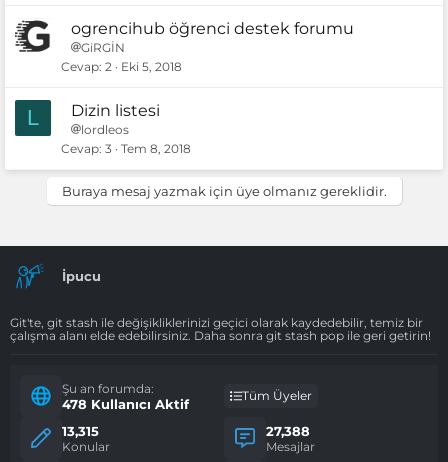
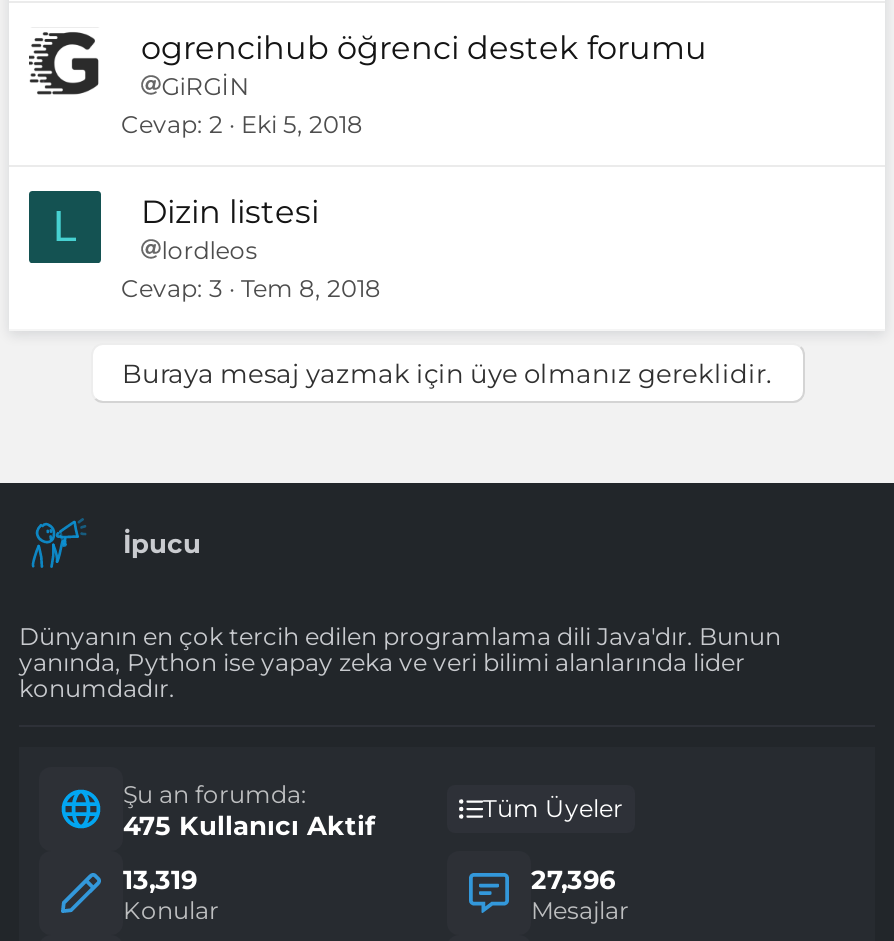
- Git'te, git stash ile değişikliklerinizi geçici olarak kaydedebilir, temiz bir
- çalışma alanı elde edebilirsiniz. Daha sonra git stash pop ile geri getirin!
+ Dünyanın en çok tercih edilen programlama dili Java'dır. Bunun
+ yanında, Python ise yapay zeka ve veri bilimi alanlarında lider
+ konumdadır.

- 478 Kullanıcı Aktif
+ 475 Kullanıcı Aktif

- 13,315
+ 13,319

- 27,388
+ 27,396
